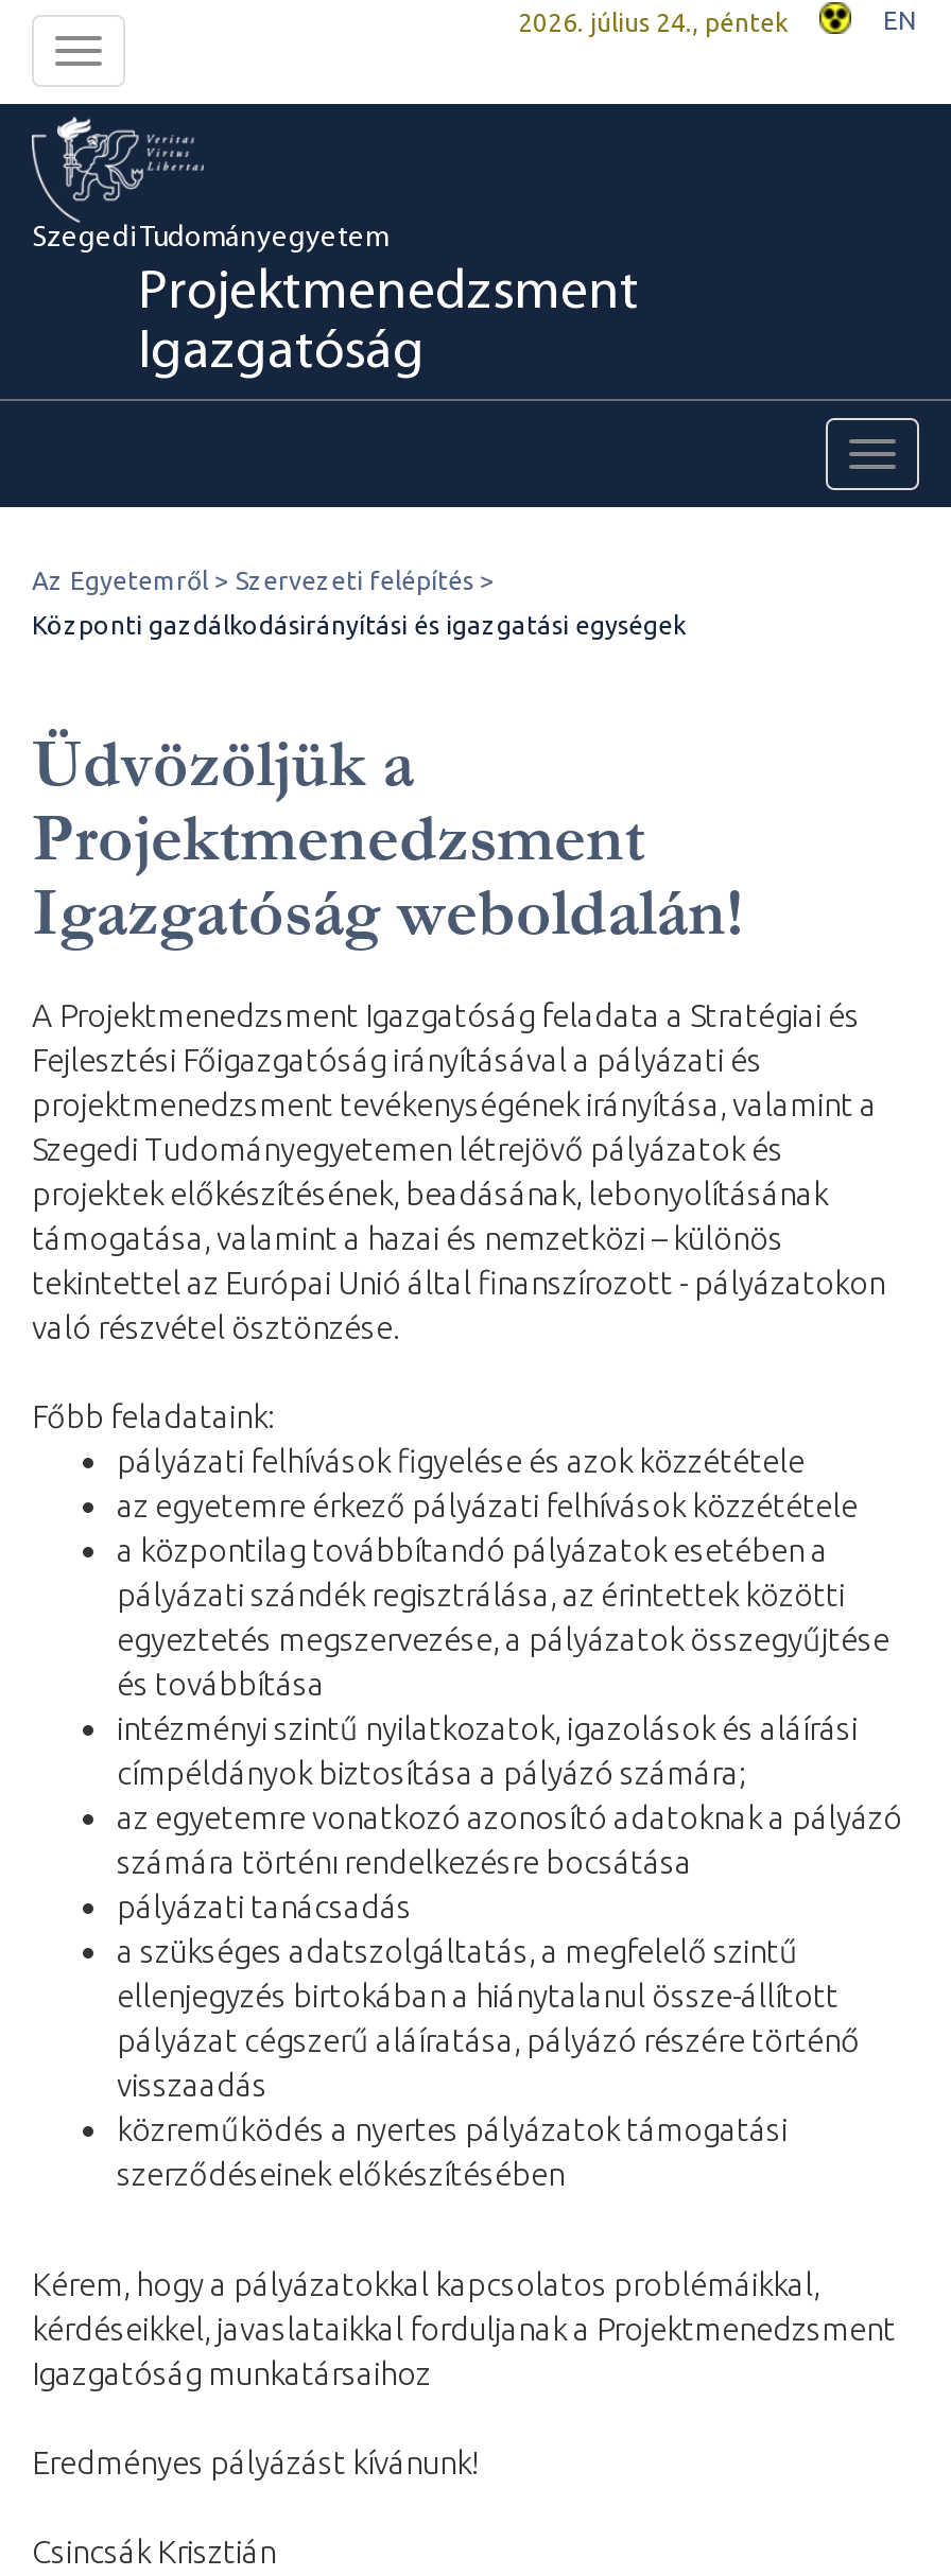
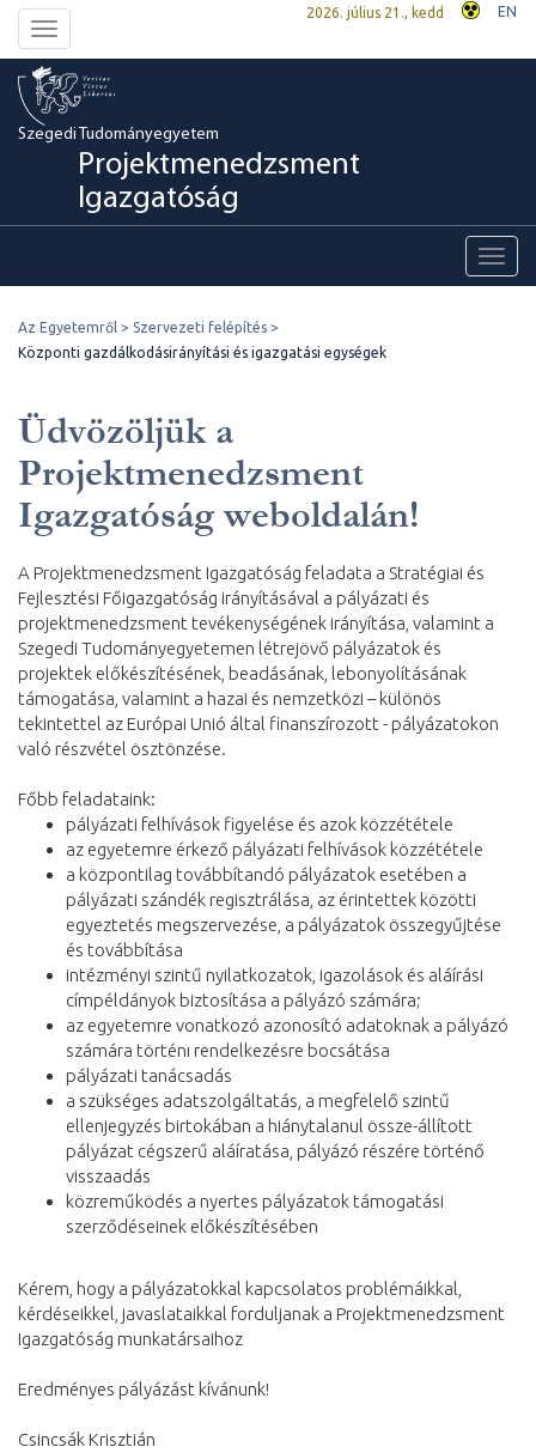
- 2026. július 24., péntek
+ 2026. július 21., kedd
